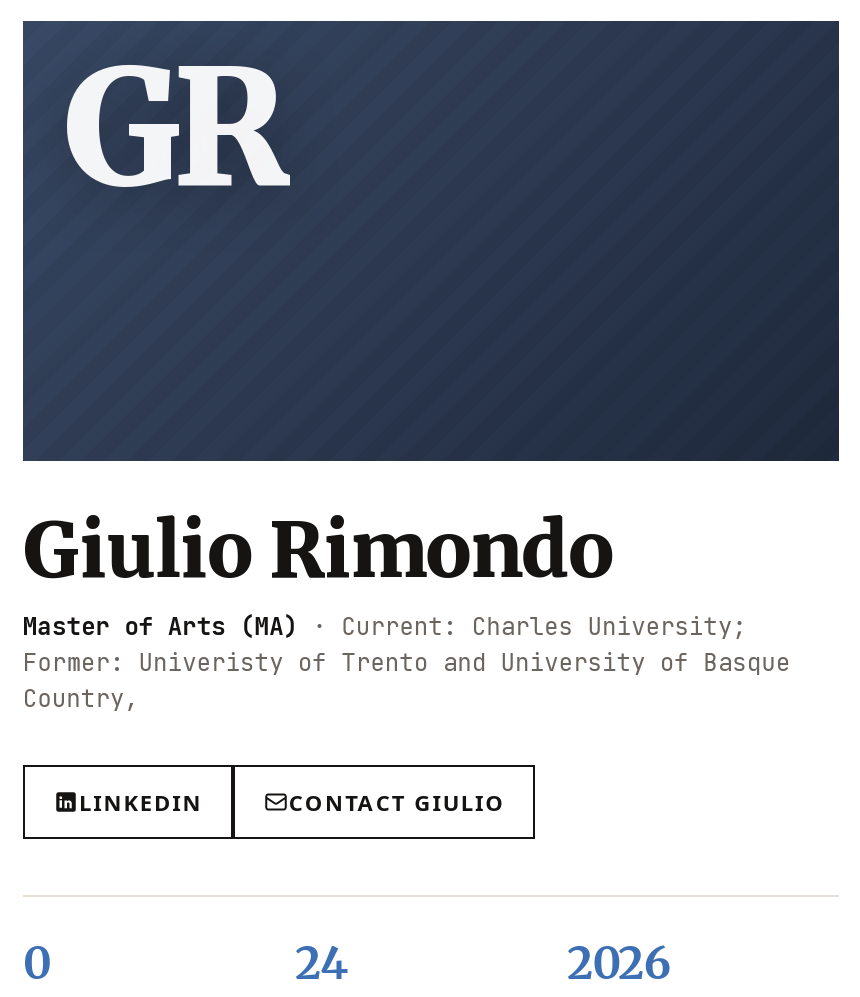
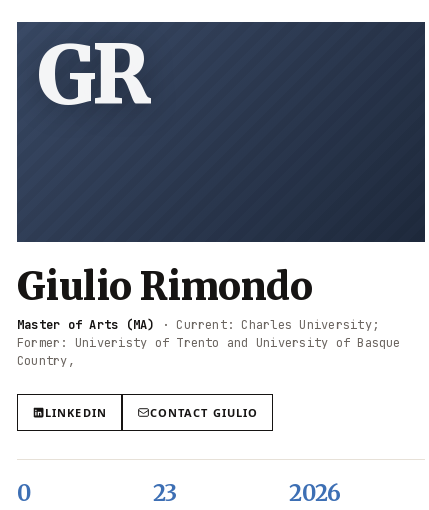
- 24
+ 23
